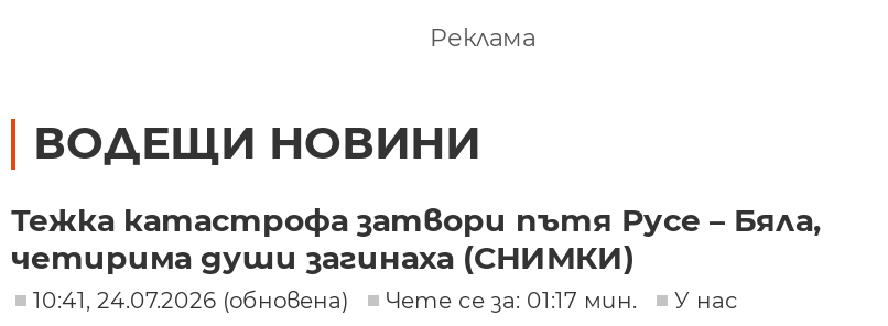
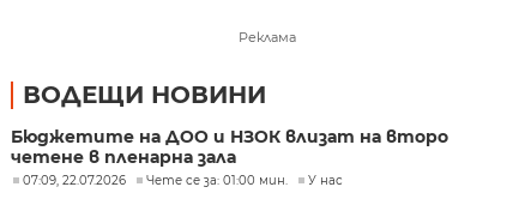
- Тежка катастрофа затвори пътя Русе – Бяла,
- четирима души загинаха (СНИМКИ)
- 10:41, 24.07.2026 (обновена)
- Чете се за: 01:17 мин.
+ Бюджетите на ДОО и НЗОК влизат на второ
+ четене в пленарна зала
+ 07:09, 22.07.2026
+ Чете се за: 01:00 мин.
